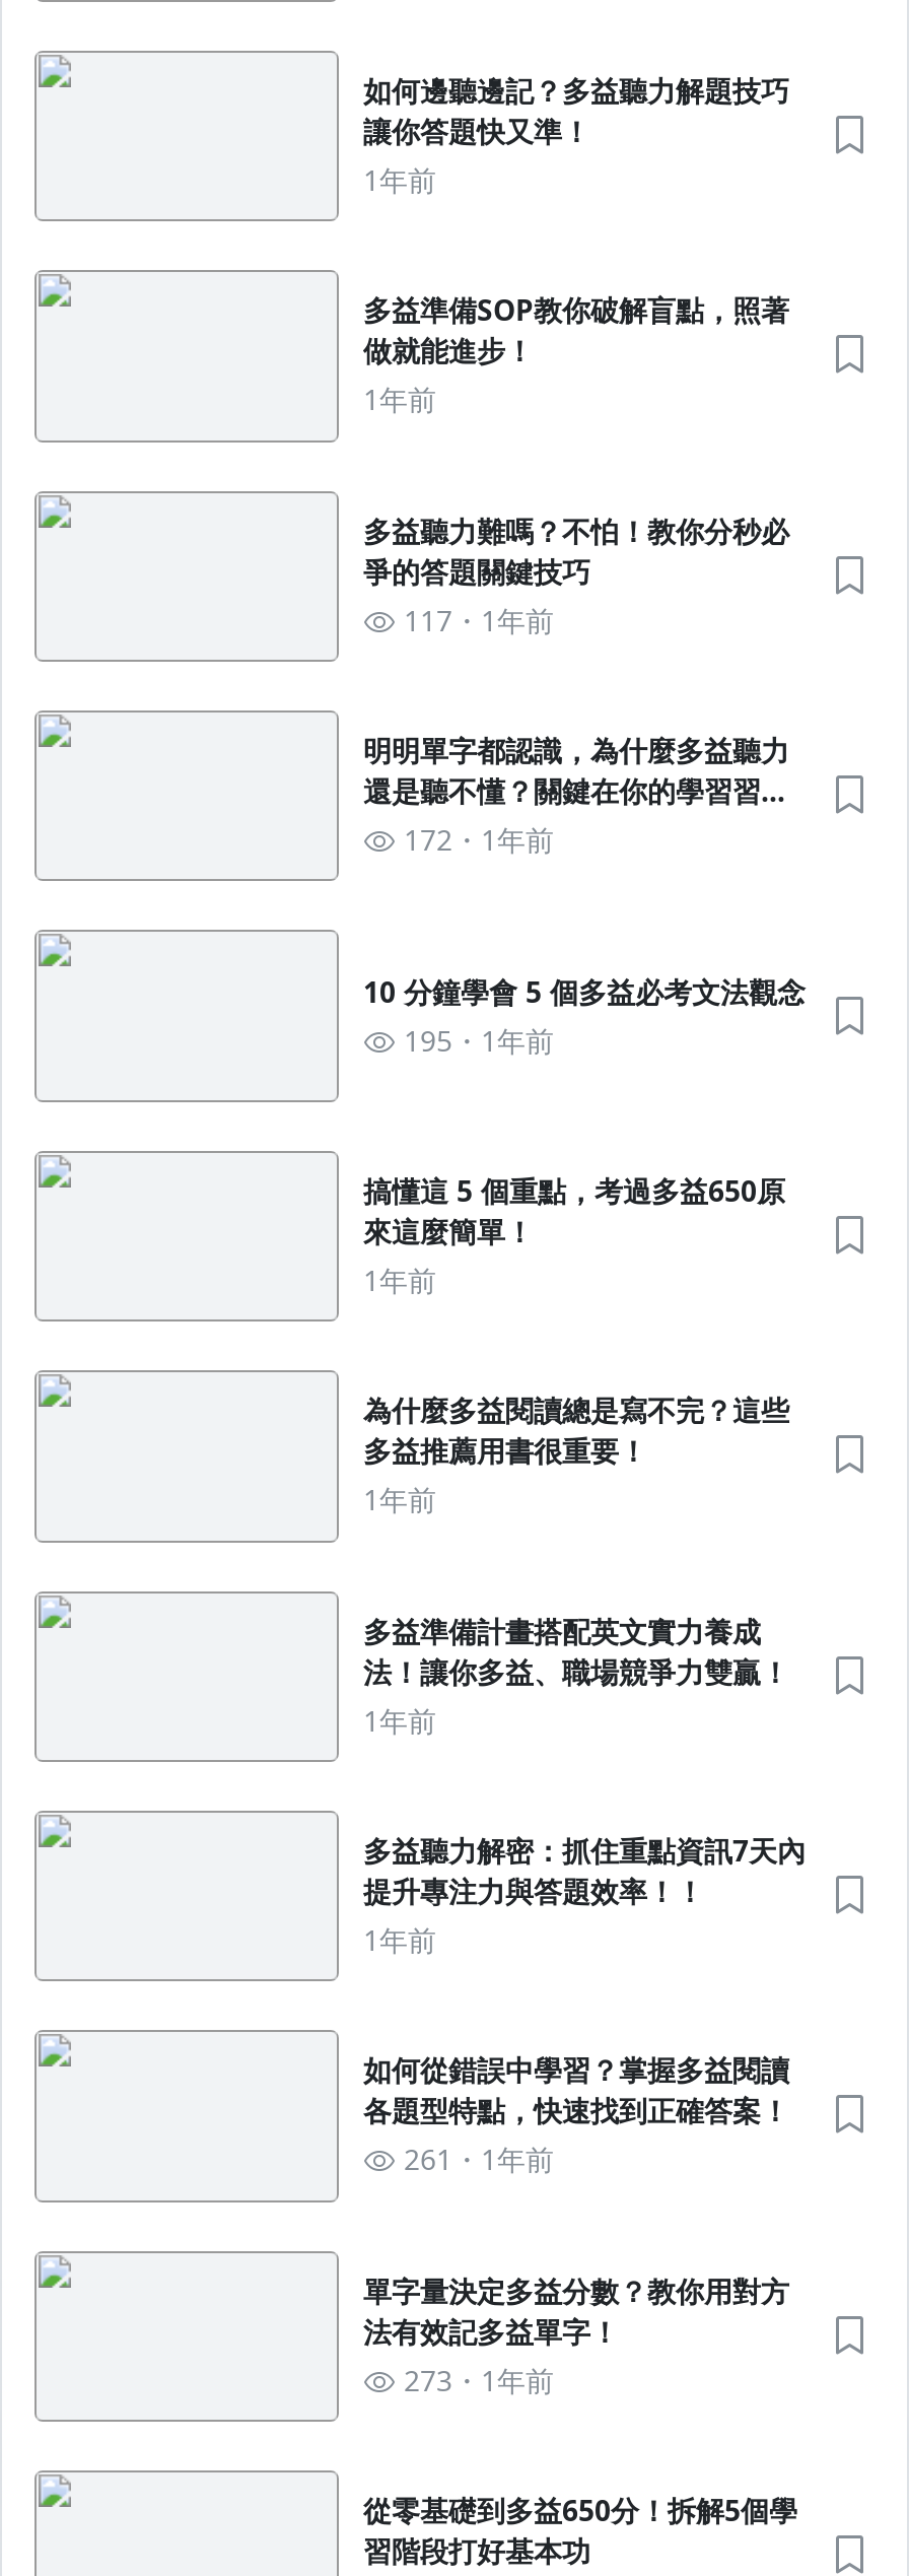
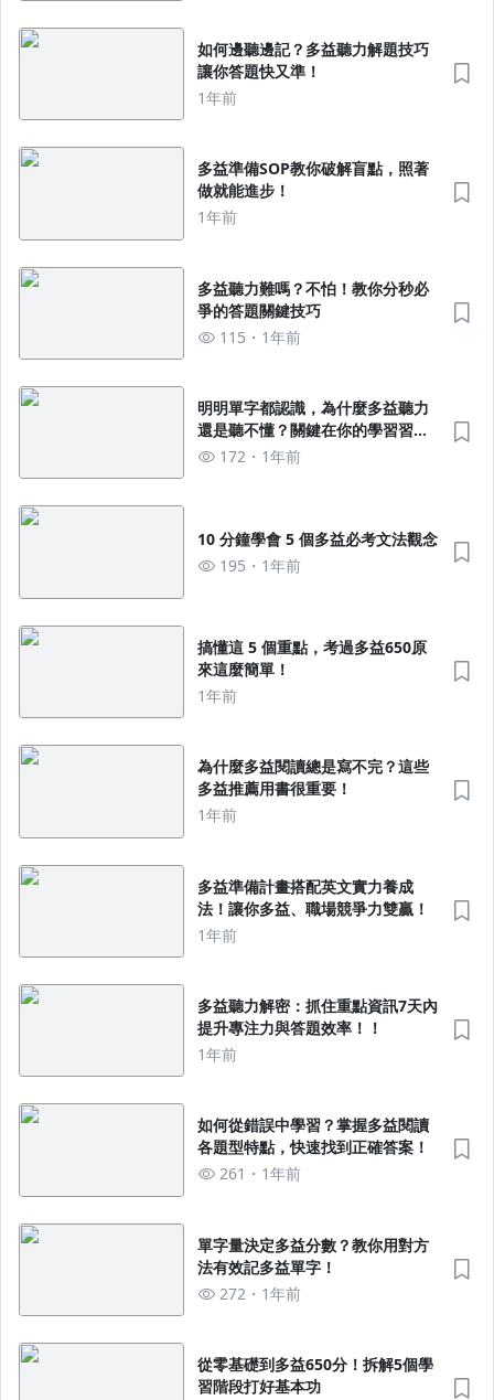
- 117 1年前
+ 115 1年前

- 273 1年前
+ 272 1年前
